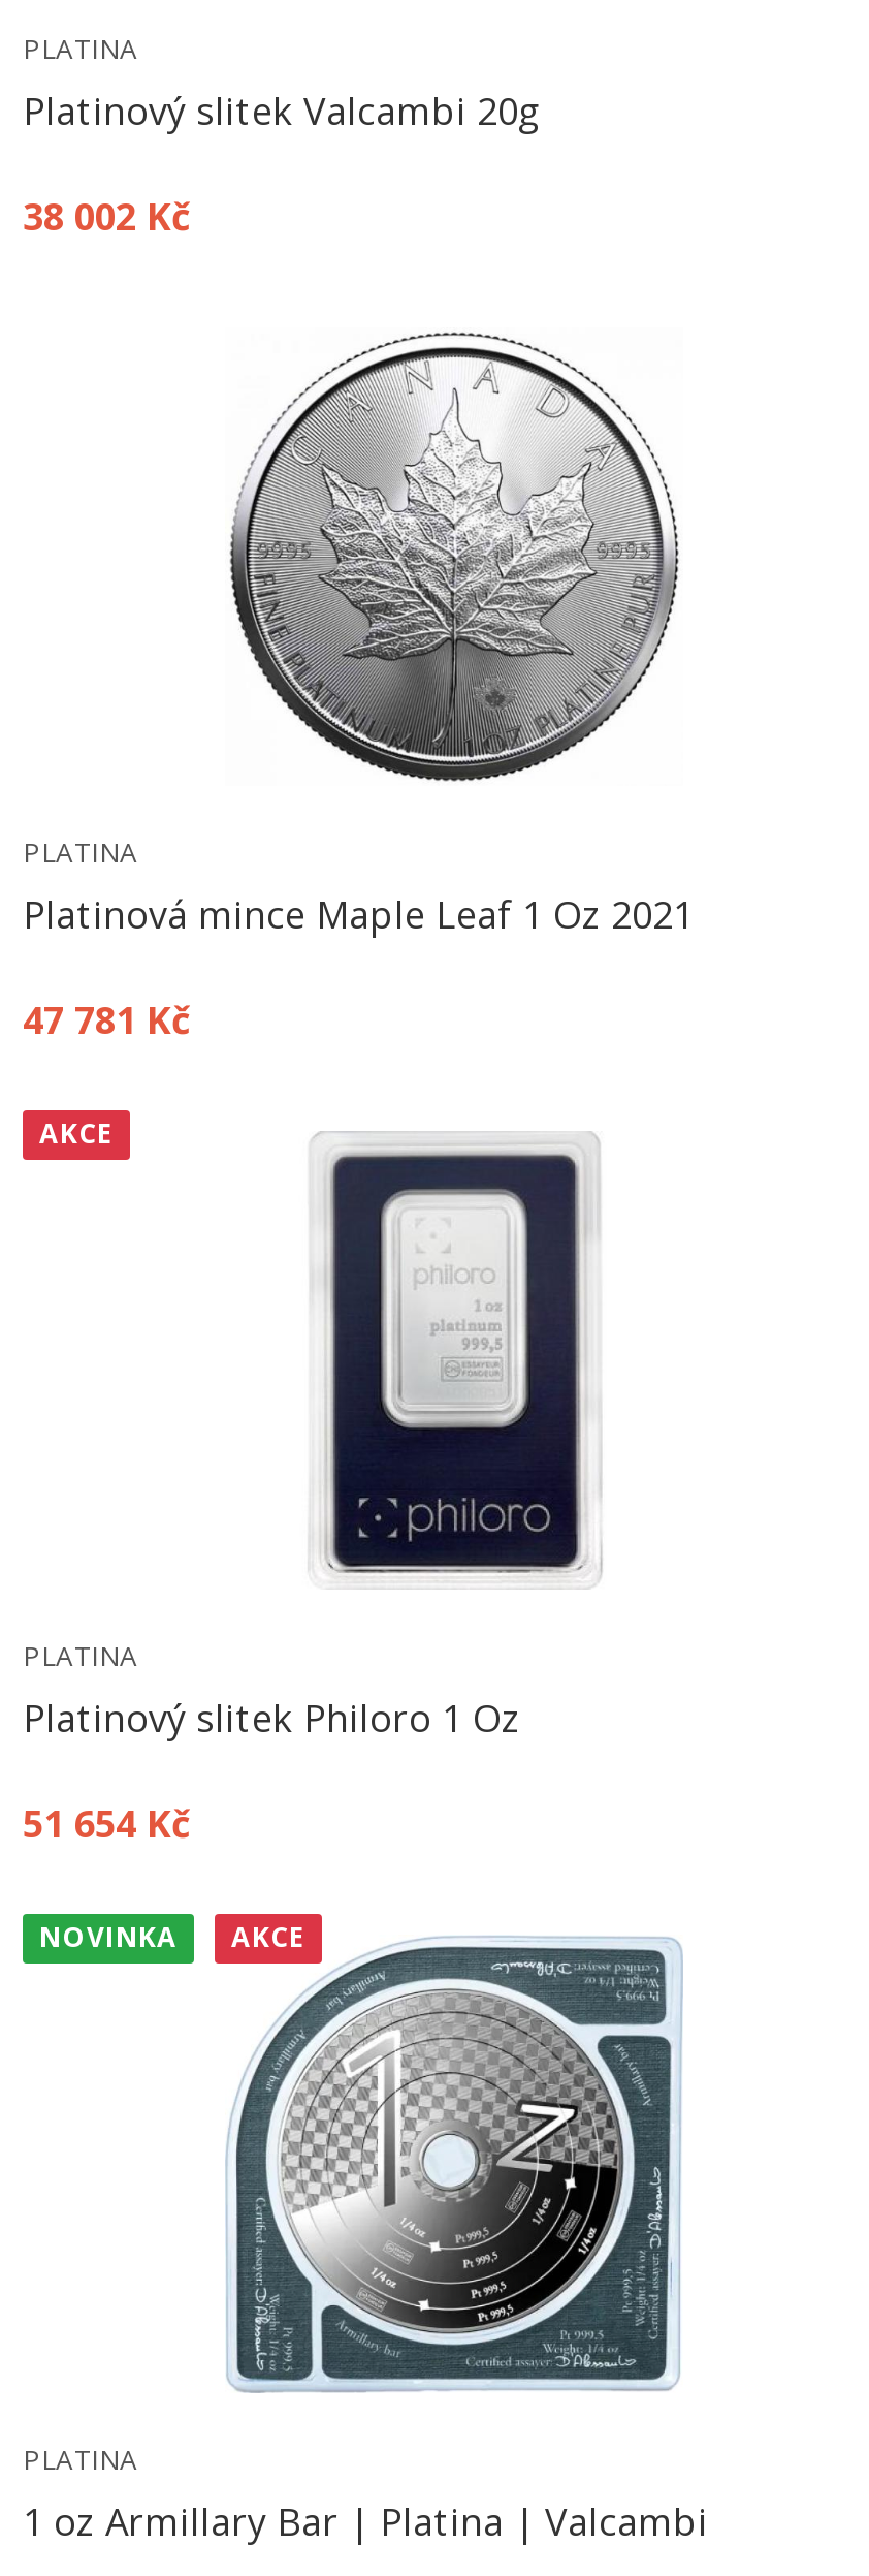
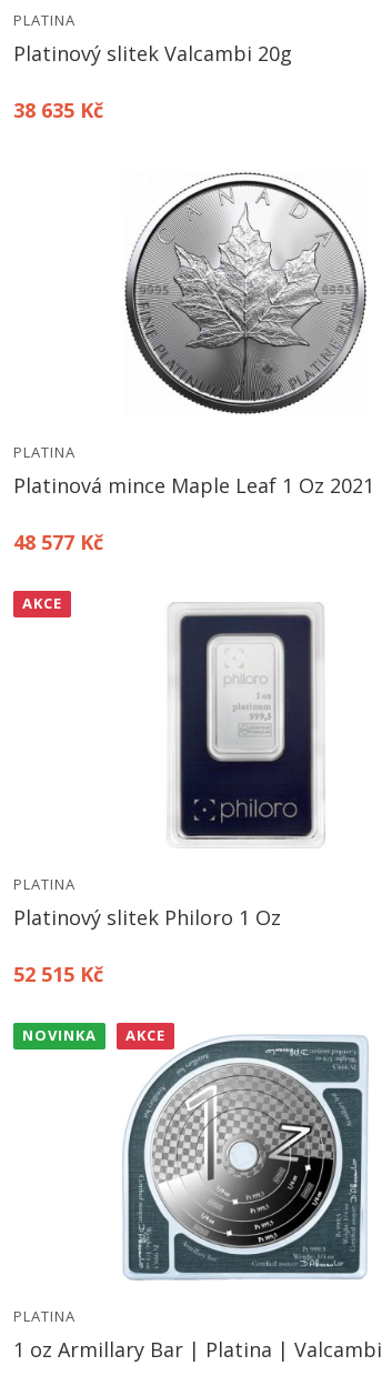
- 38 002 Kč
+ 38 635 Kč

- 47 781 Kč
+ 48 577 Kč

- 51 654 Kč
+ 52 515 Kč
